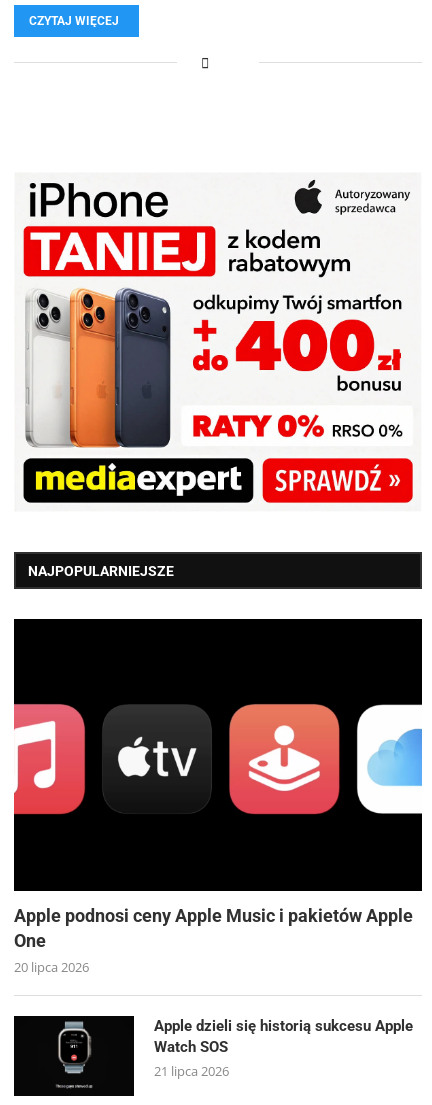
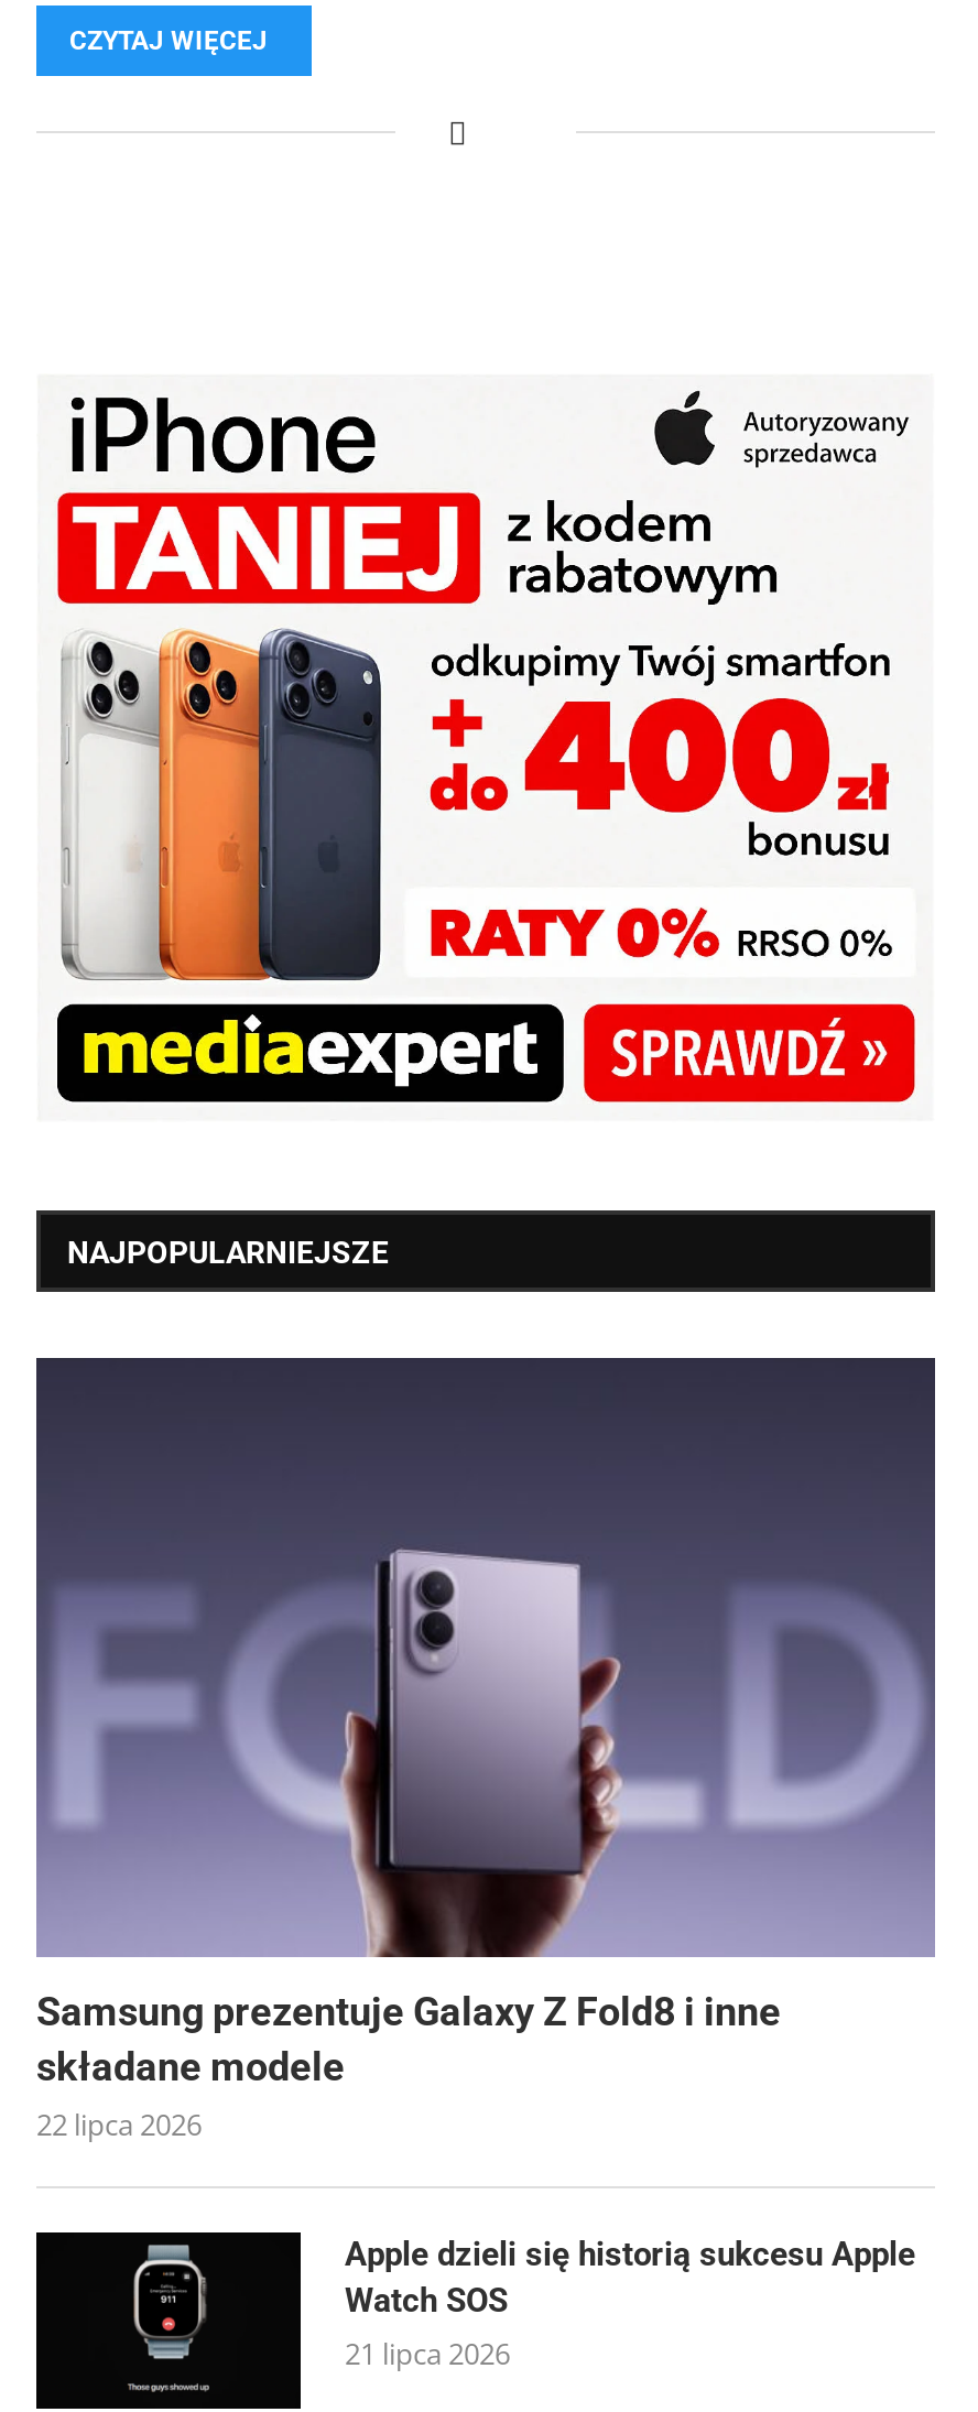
- [image]
- Apple podnosi ceny Apple Music i pakietów Apple
- One
- 20 lipca 2026
+ [image]
+ Samsung prezentuje Galaxy Z Fold8 i inne
+ składane modele
+ 22 lipca 2026
